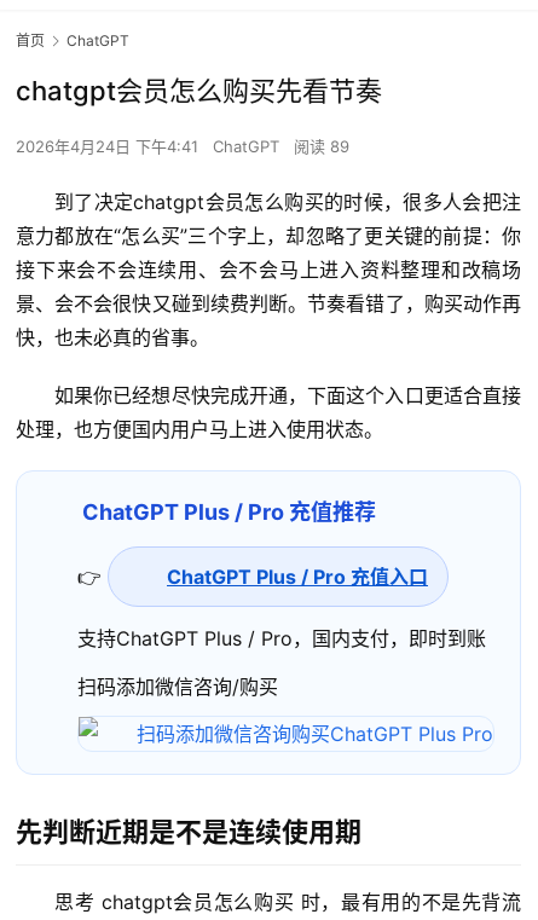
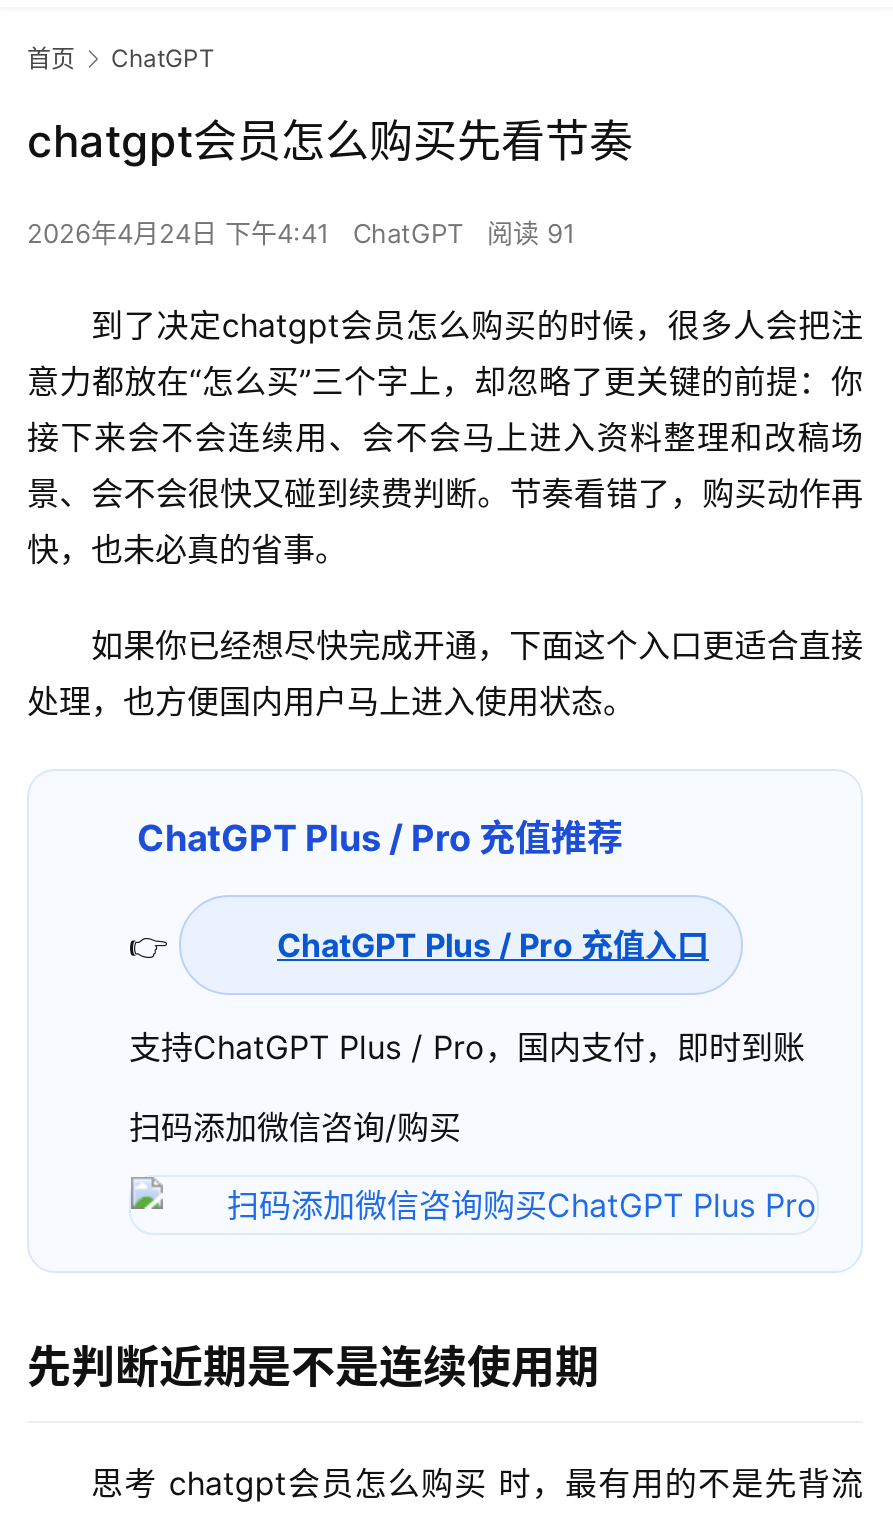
- 2026年4月24日 下午4:41 ChatGPT 阅读 89
+ 2026年4月24日 下午4:41 ChatGPT 阅读 91
